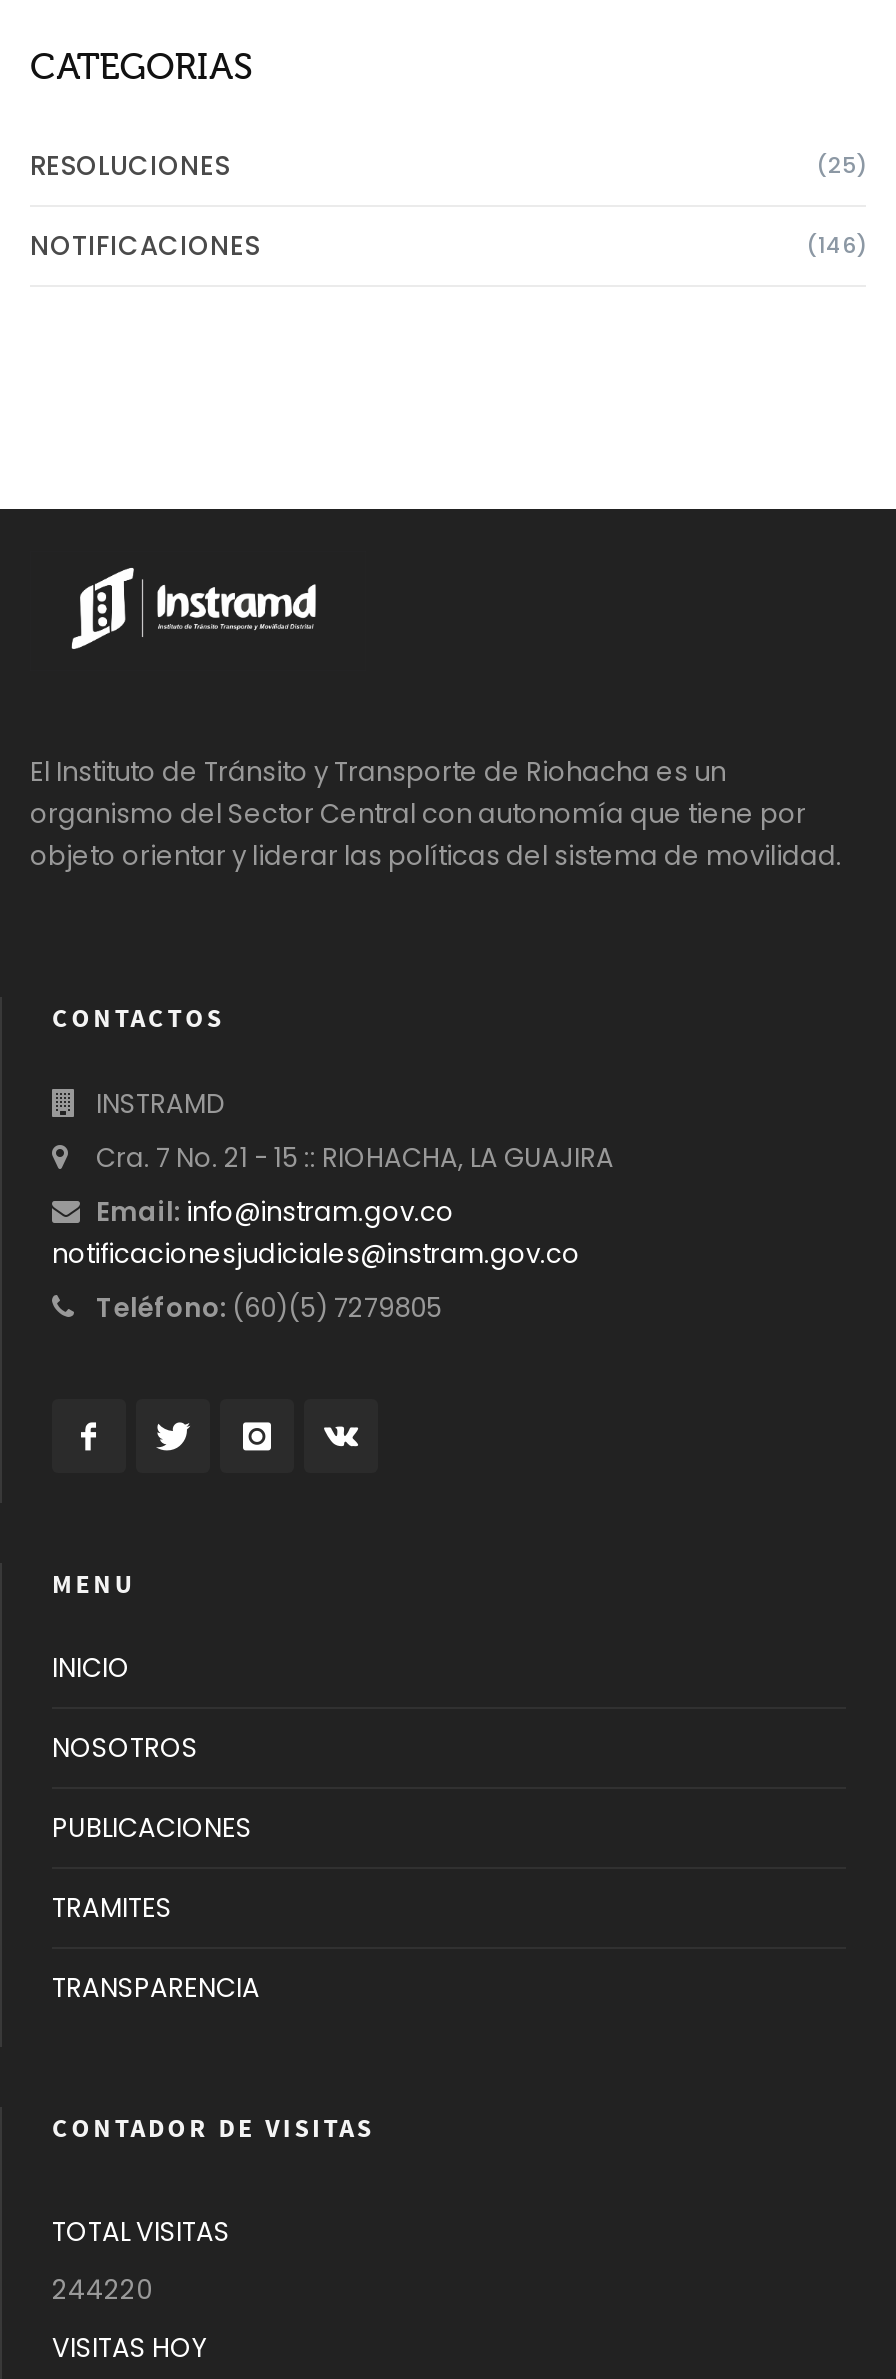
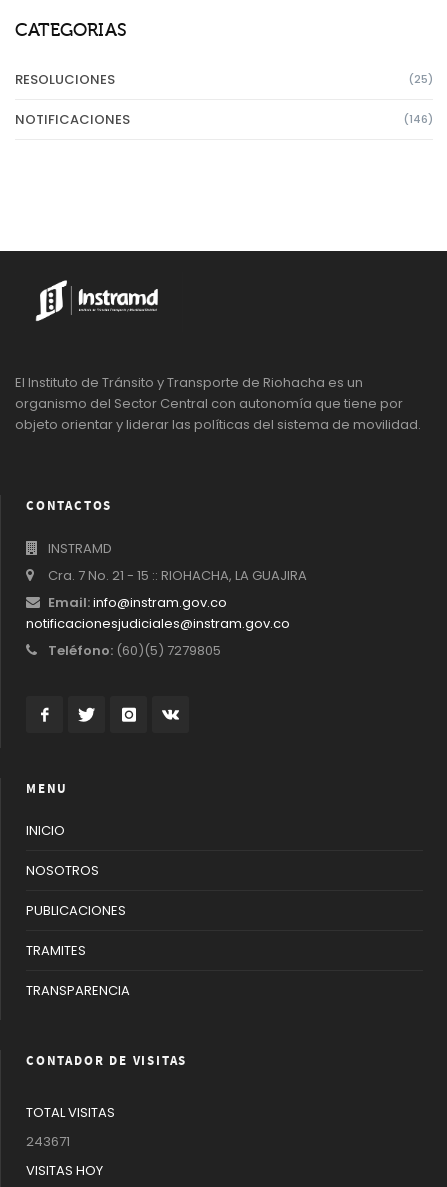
- 244220
+ 243671
